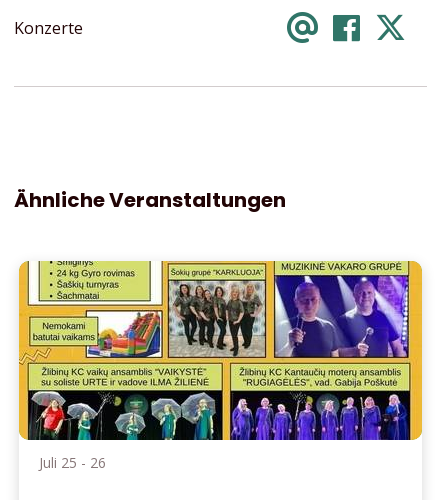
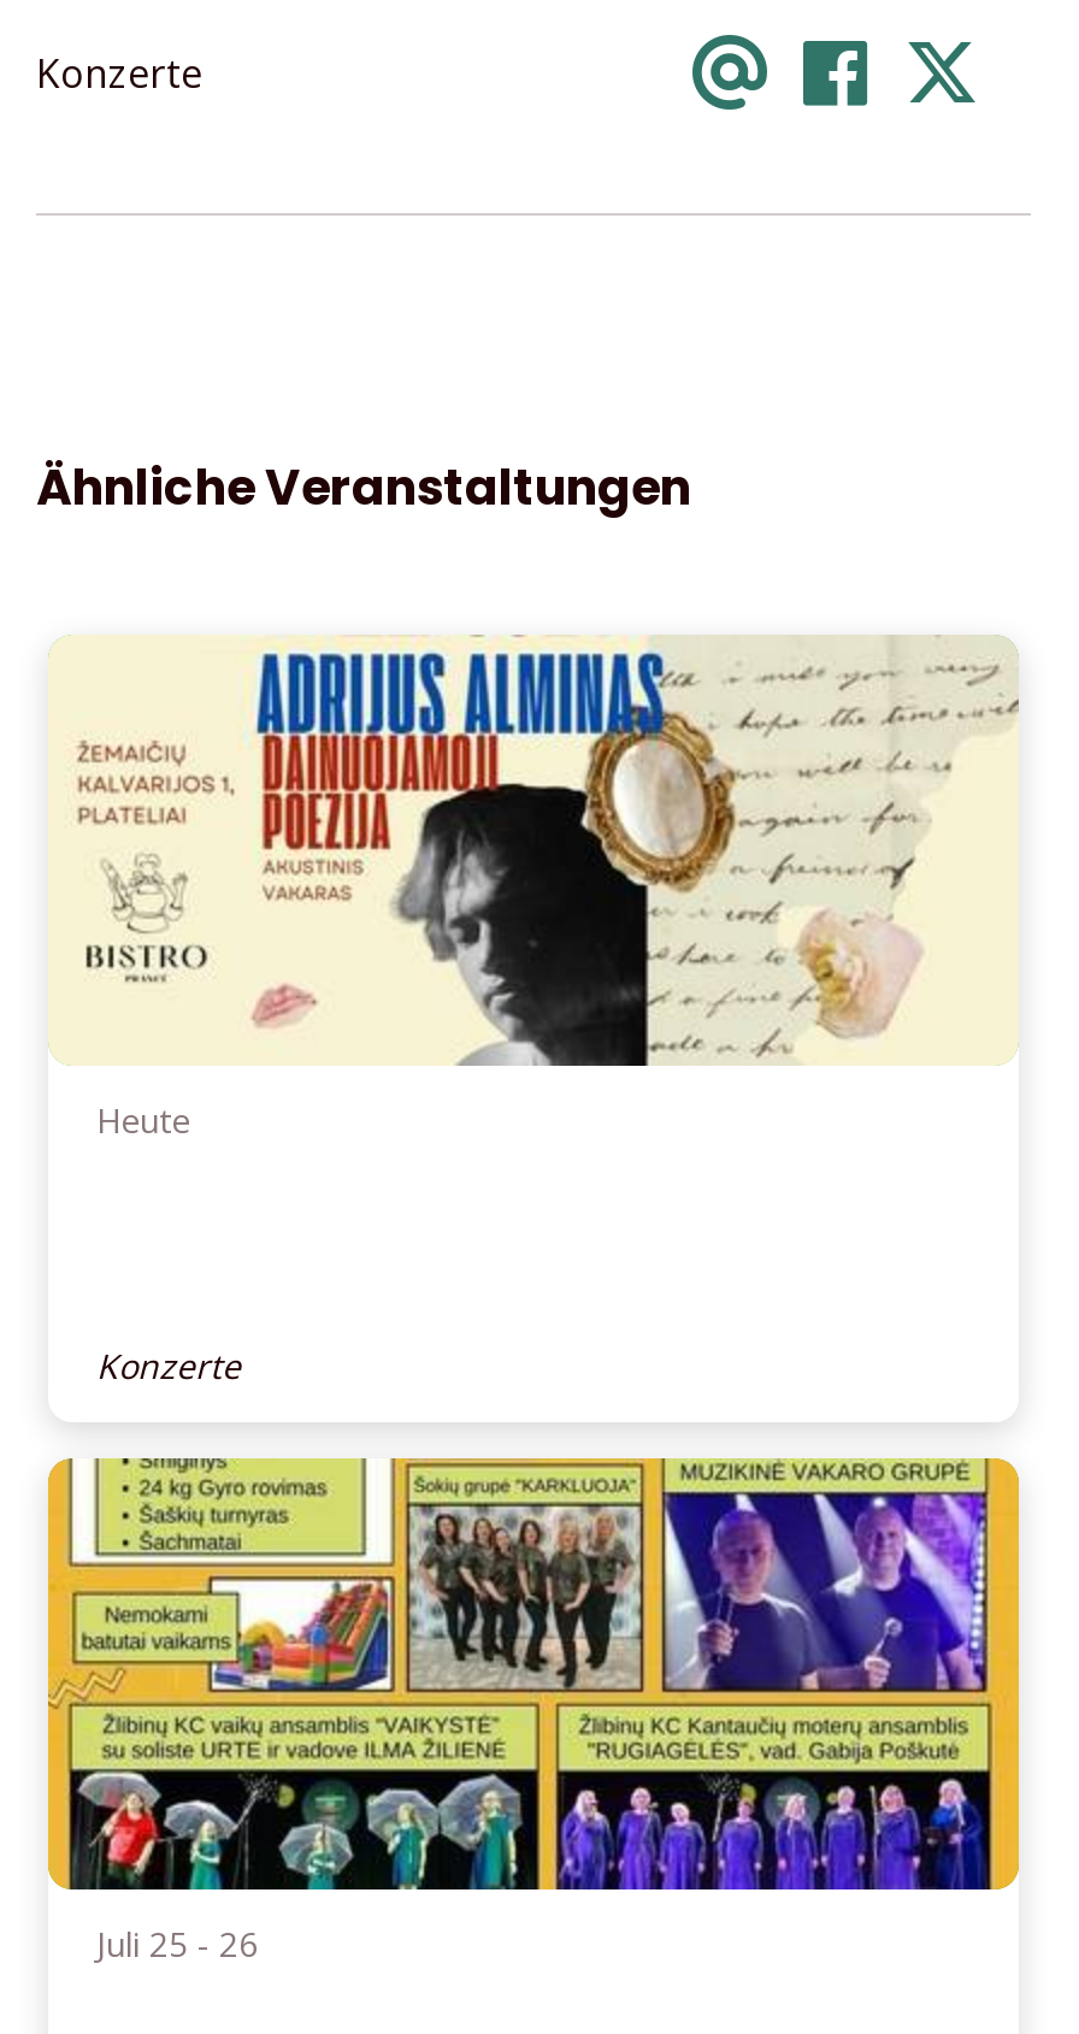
+ [image]
+ Heute

+ Konzerte
